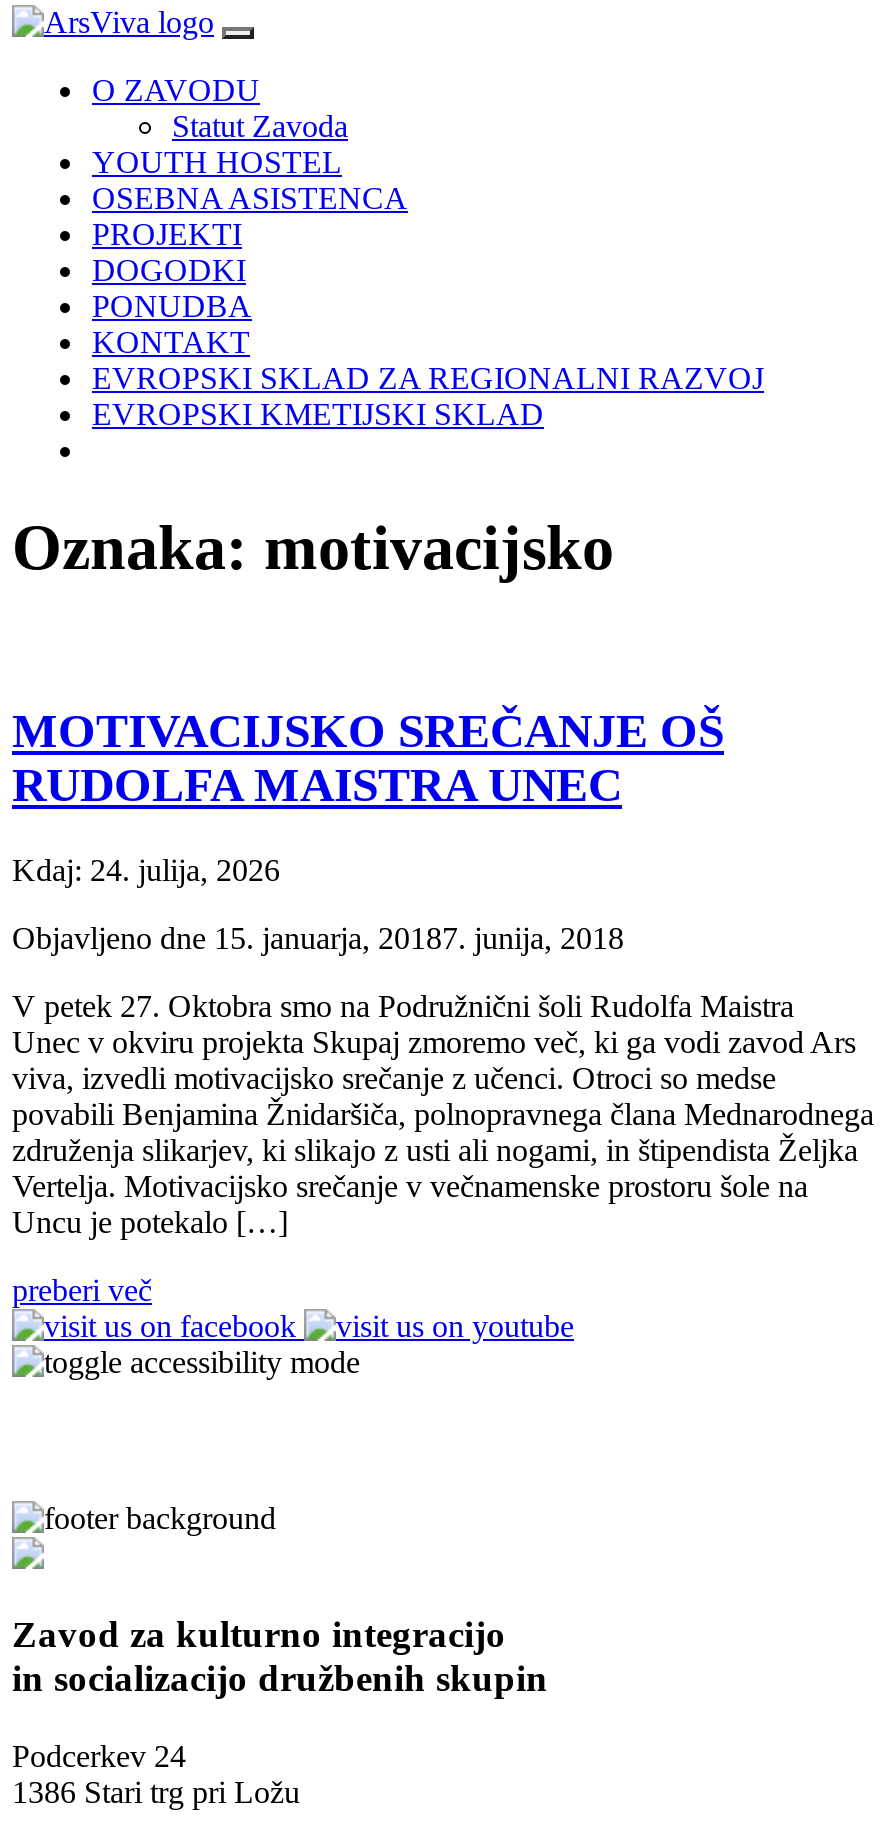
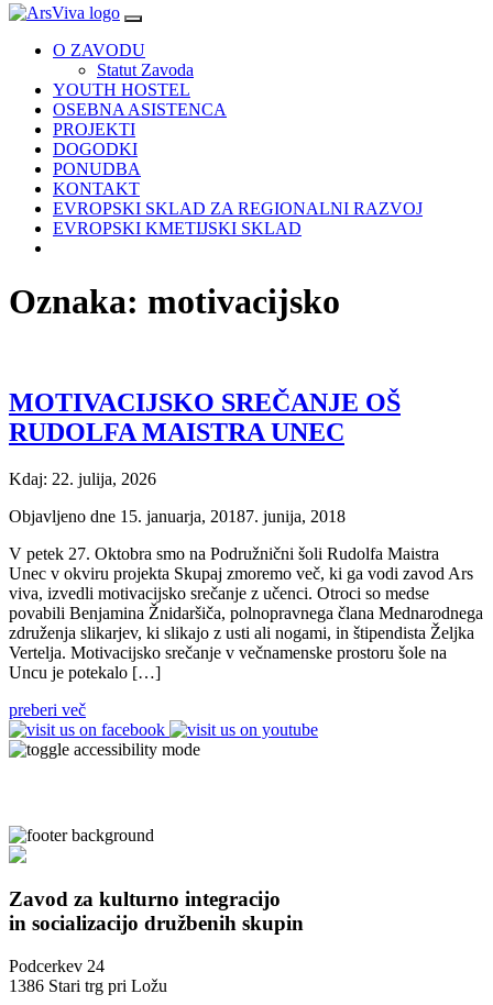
- Kdaj: 24. julija, 2026
+ Kdaj: 22. julija, 2026
